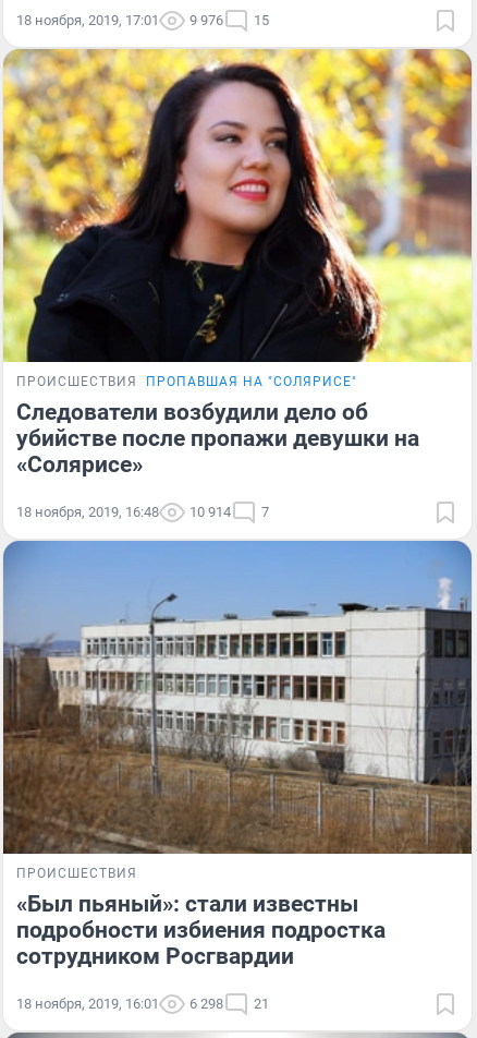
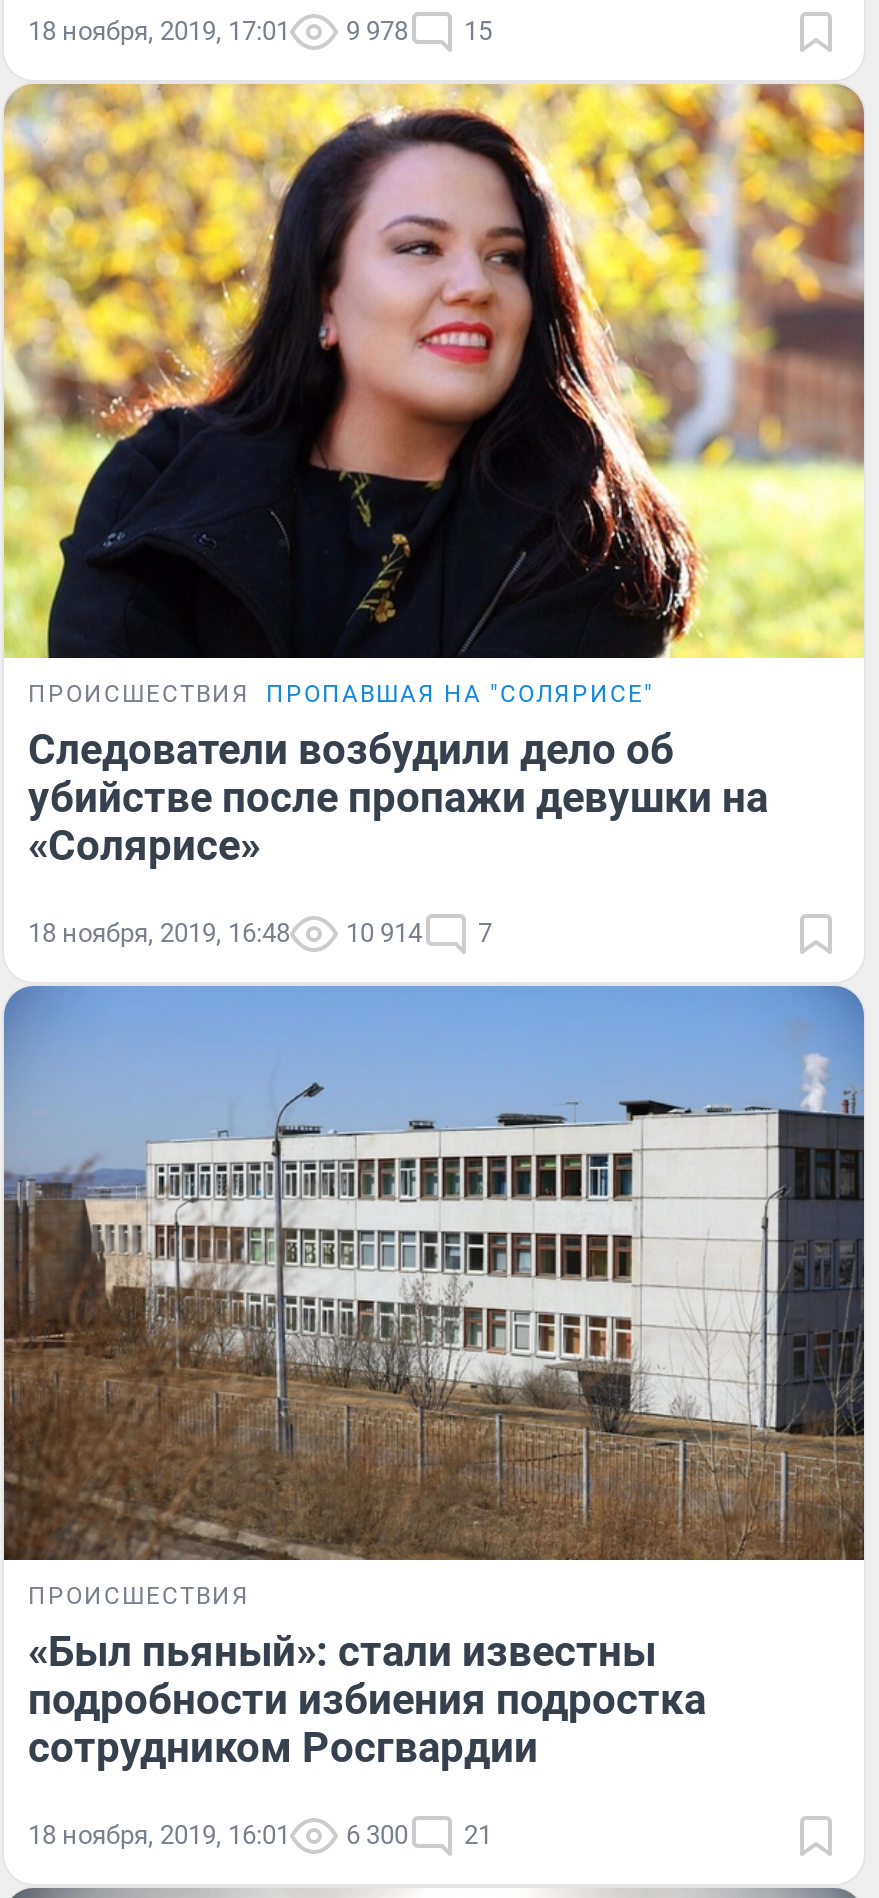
- 18 ноября, 2019, 17:01 9 976 15
+ 18 ноября, 2019, 17:01 9 978 15

- 18 ноября, 2019, 16:01 6 298 21
+ 18 ноября, 2019, 16:01 6 300 21
